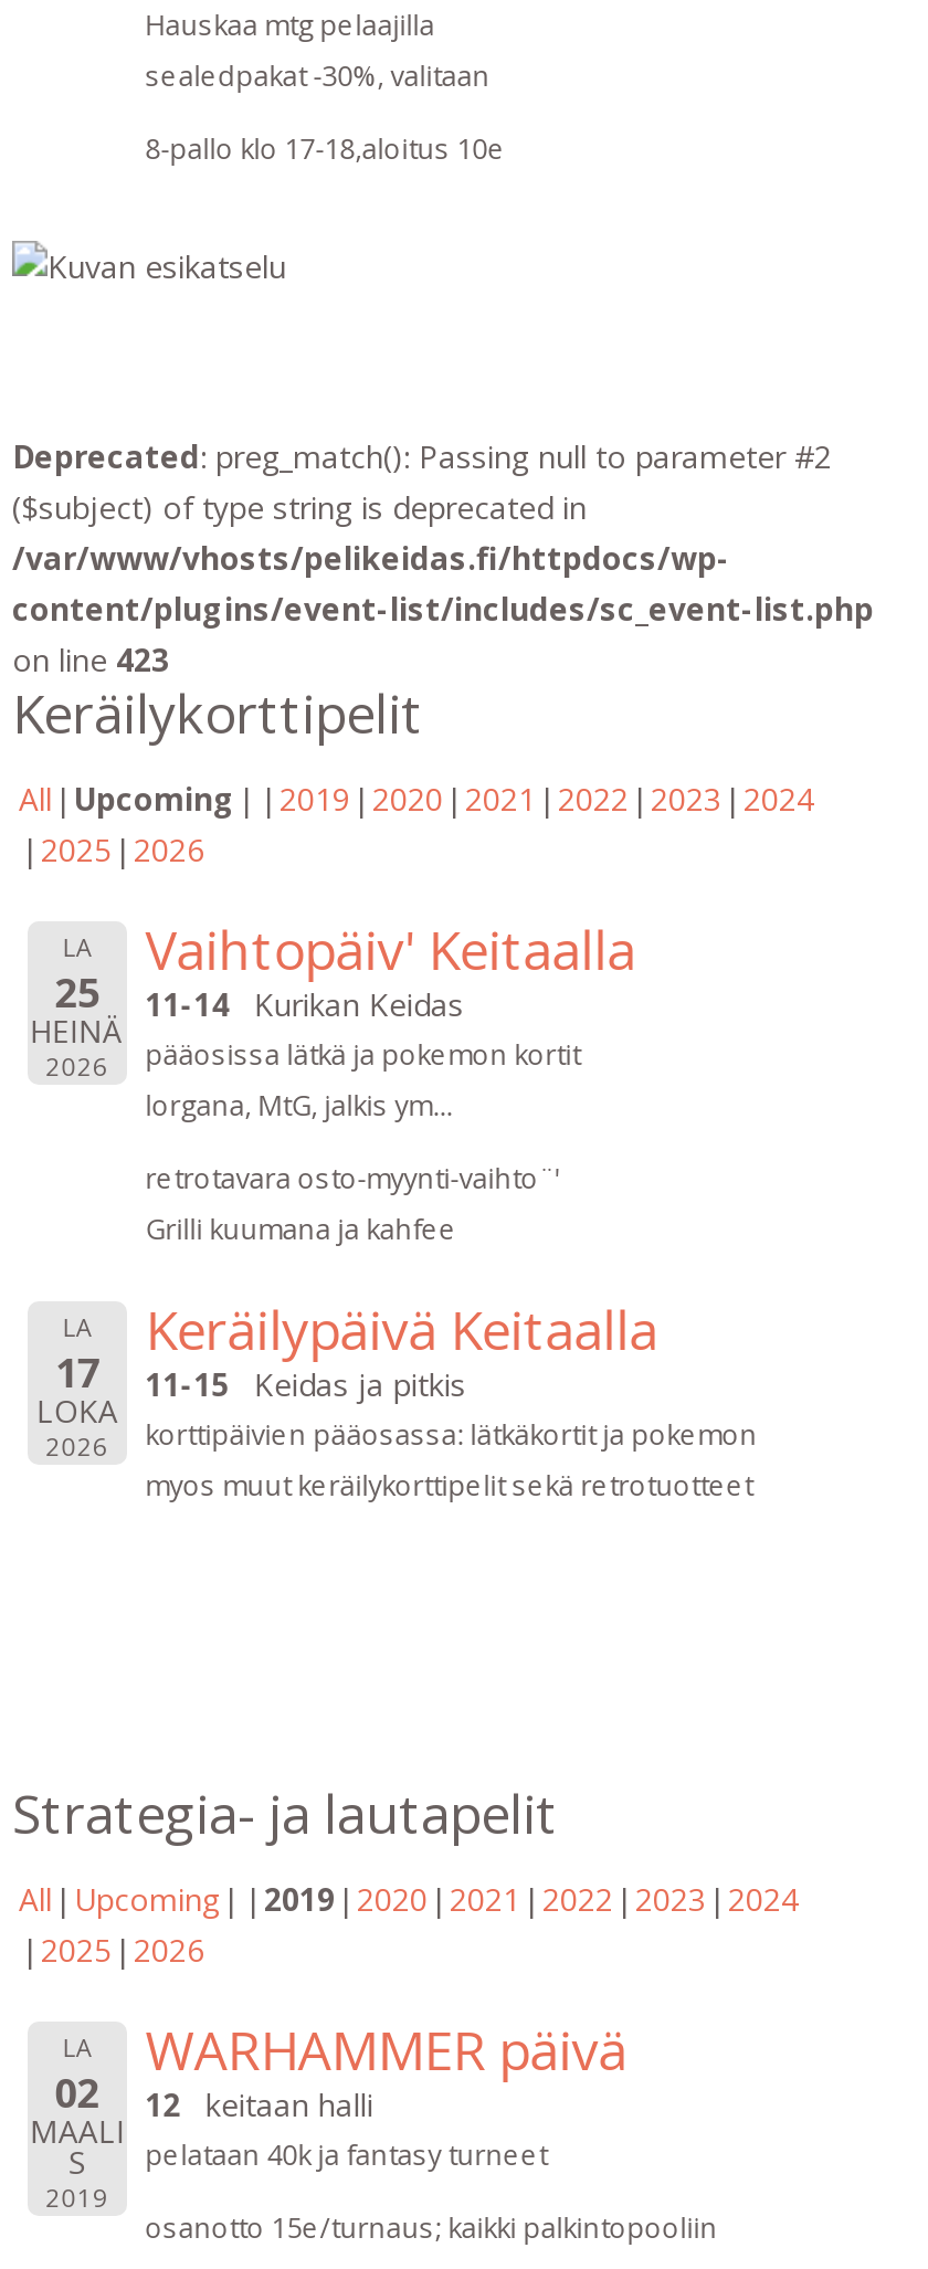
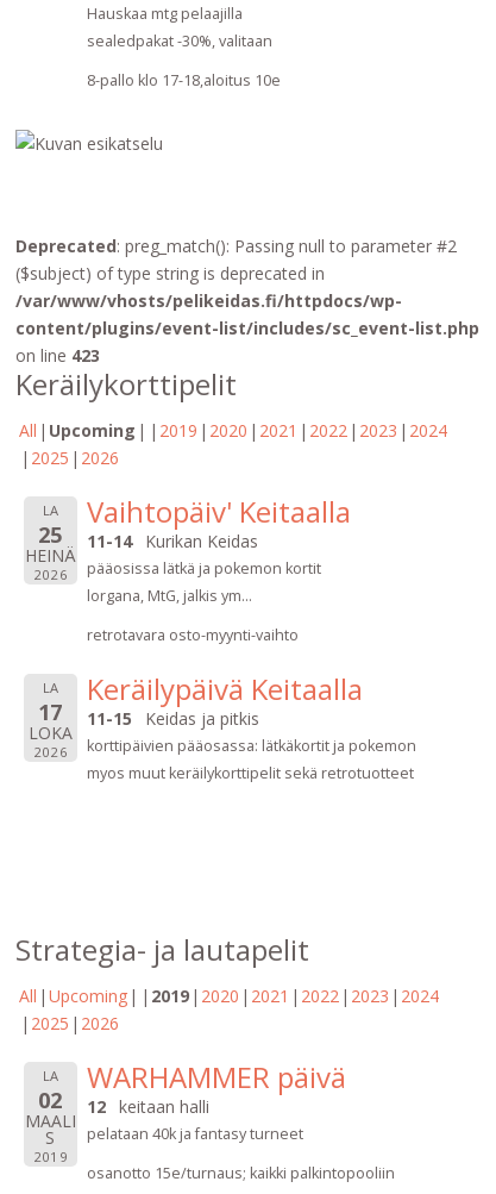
- retrotavara osto-myynti-vaihto¨'
- Grilli kuumana ja kahfee
+ retrotavara osto-myynti-vaihto
